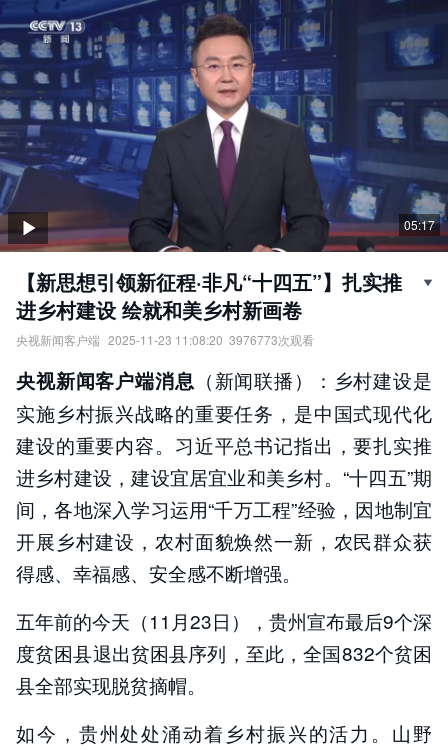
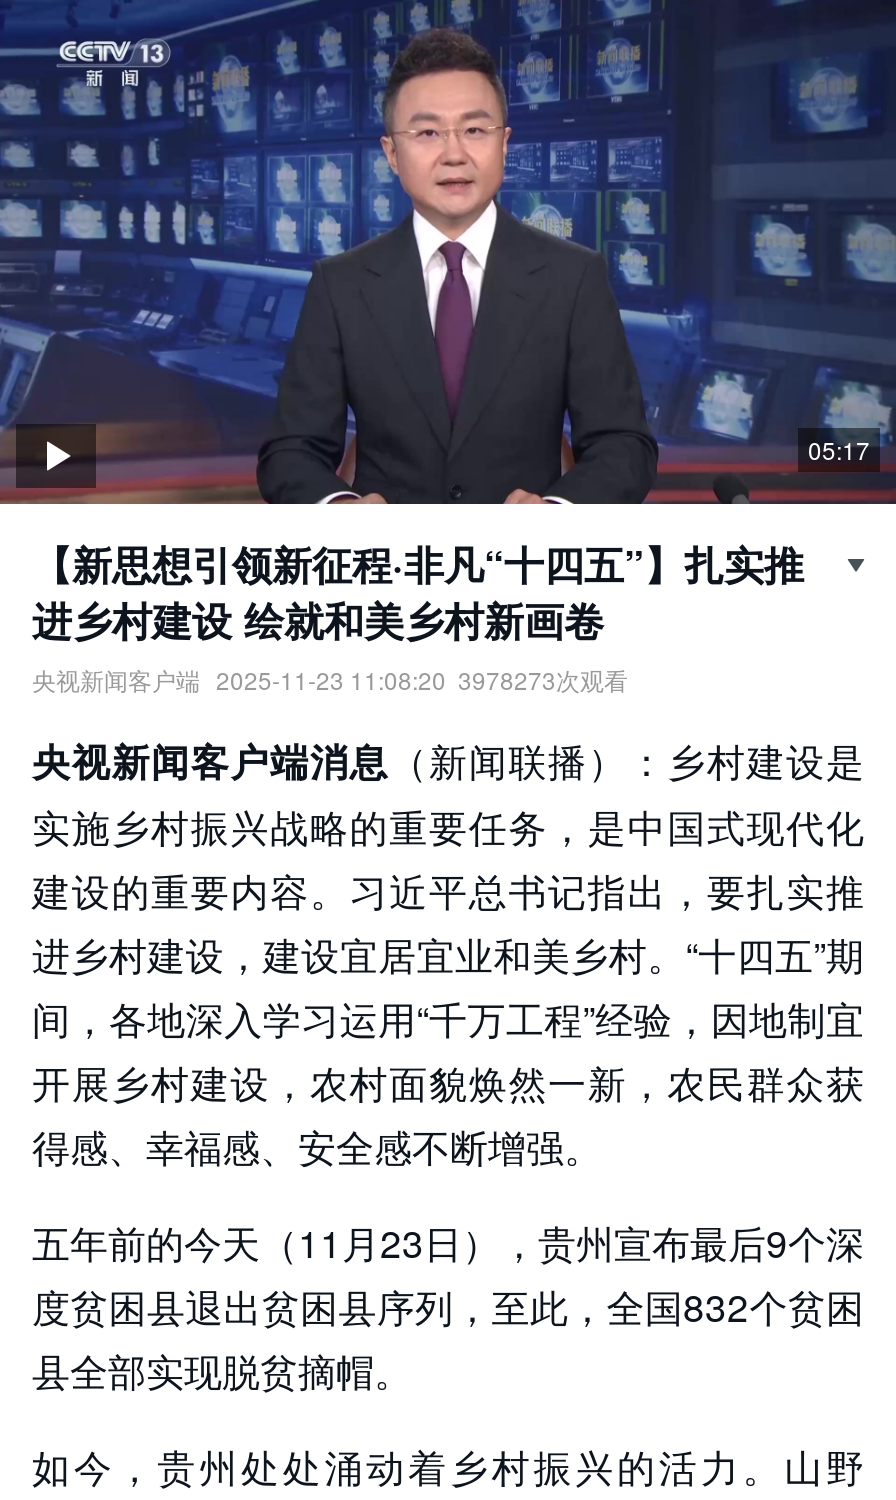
- 央视新闻客户端 2025-11-23 11:08:20 3976773次观看
+ 央视新闻客户端 2025-11-23 11:08:20 3978273次观看
